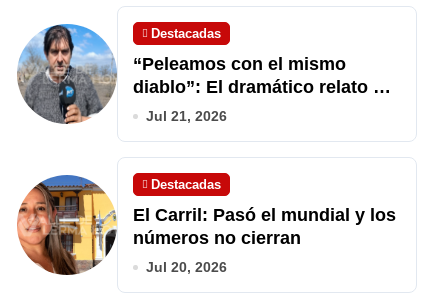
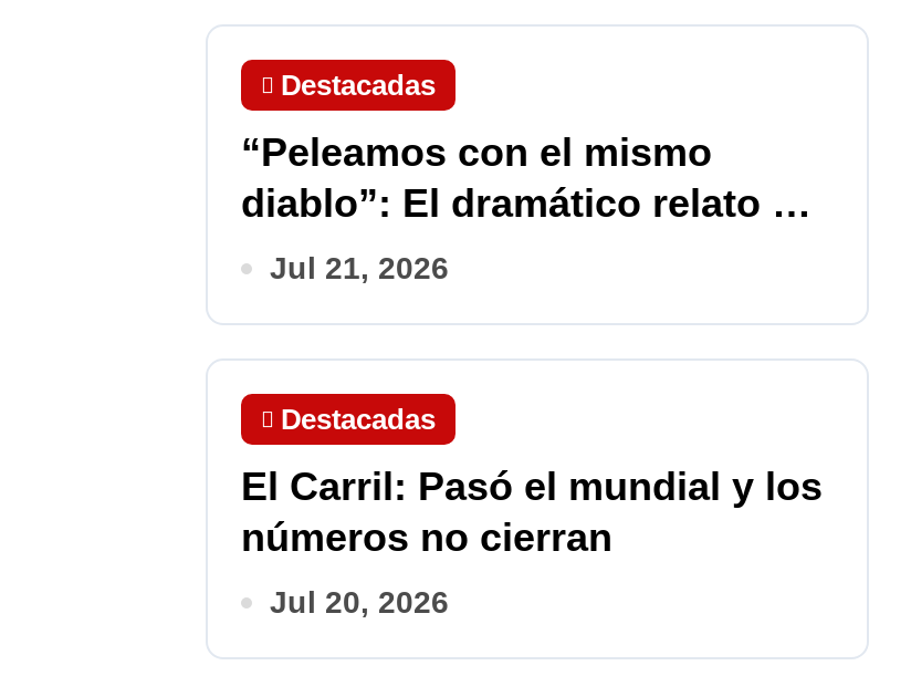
- [image]

- [image]
